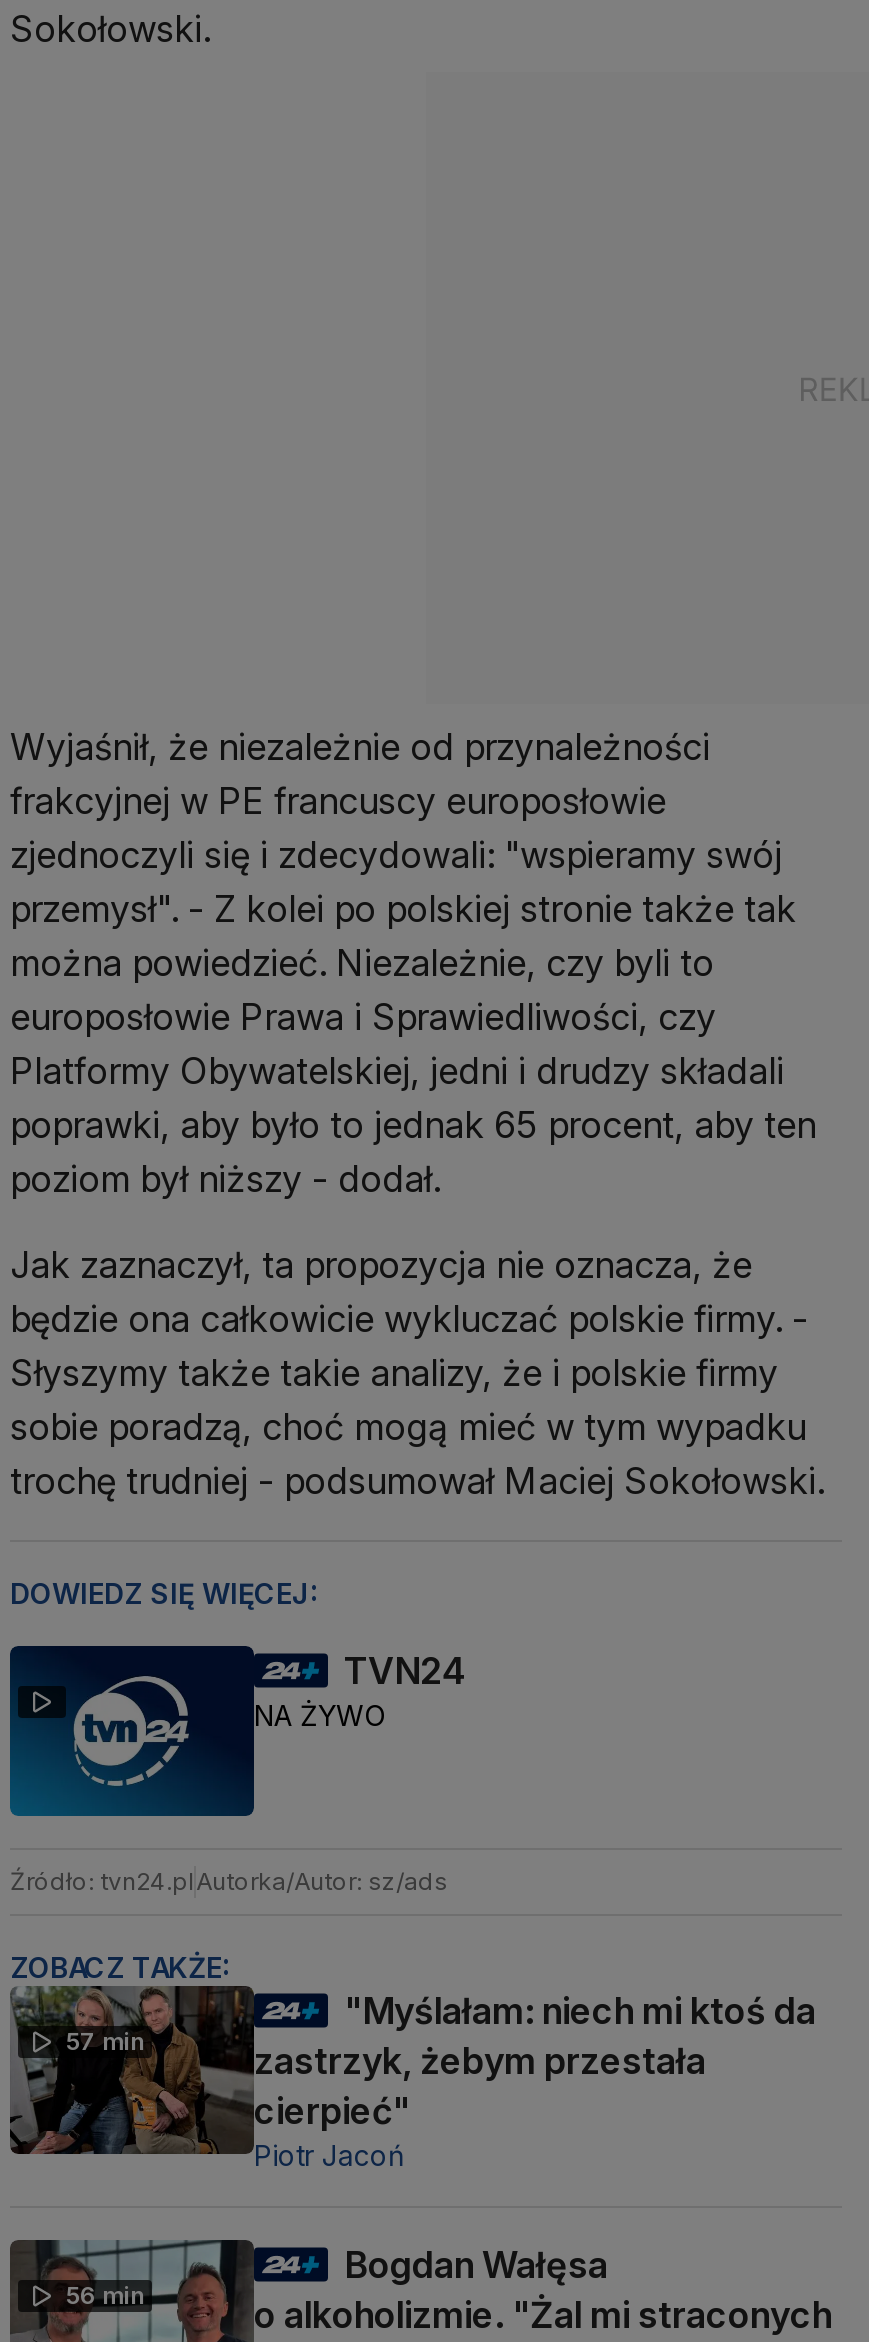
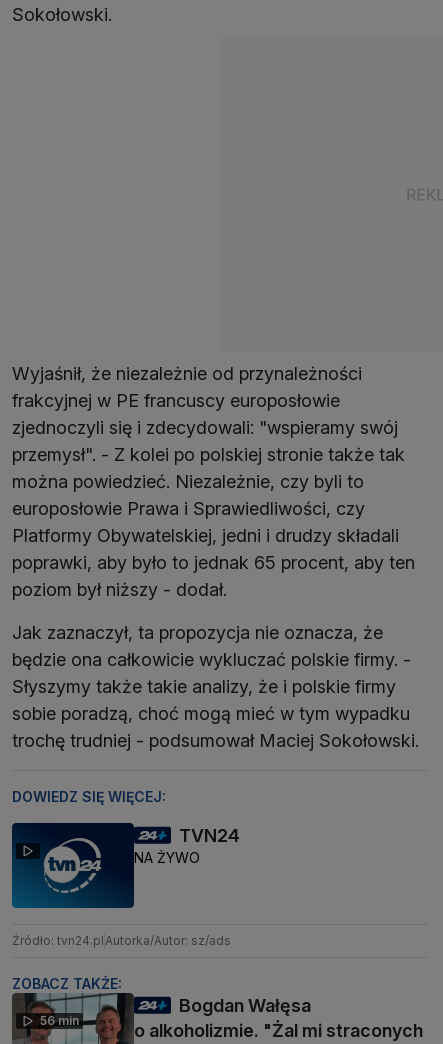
- [image]
- 57 min

- "Myślałam: niech mi ktoś da
- zastrzyk, żebym przestała
- cierpieć"
- Piotr Jacoń
